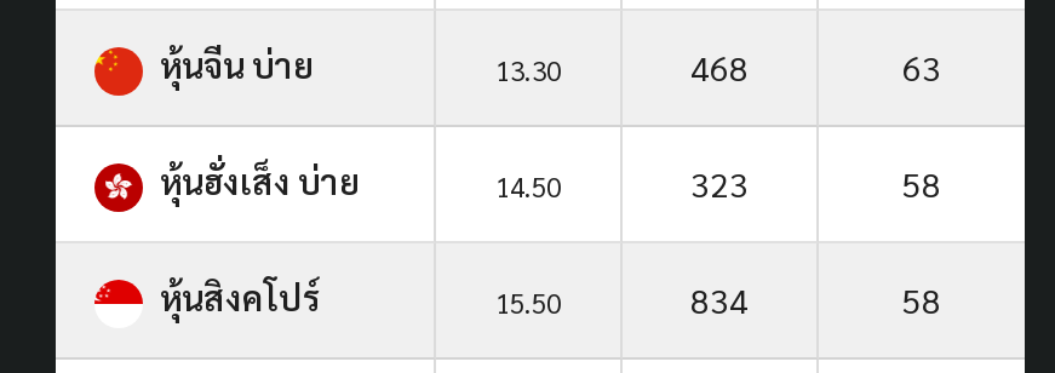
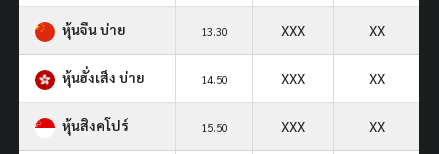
- 468
- 63
+ XXX
+ XX

- 323
- 58
+ XXX
+ XX

- 834
- 58
+ XXX
+ XX
